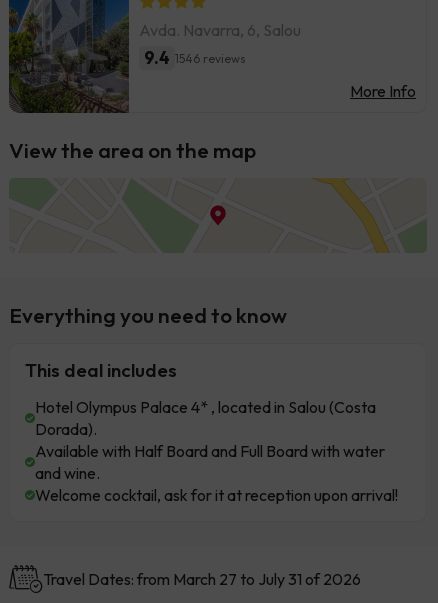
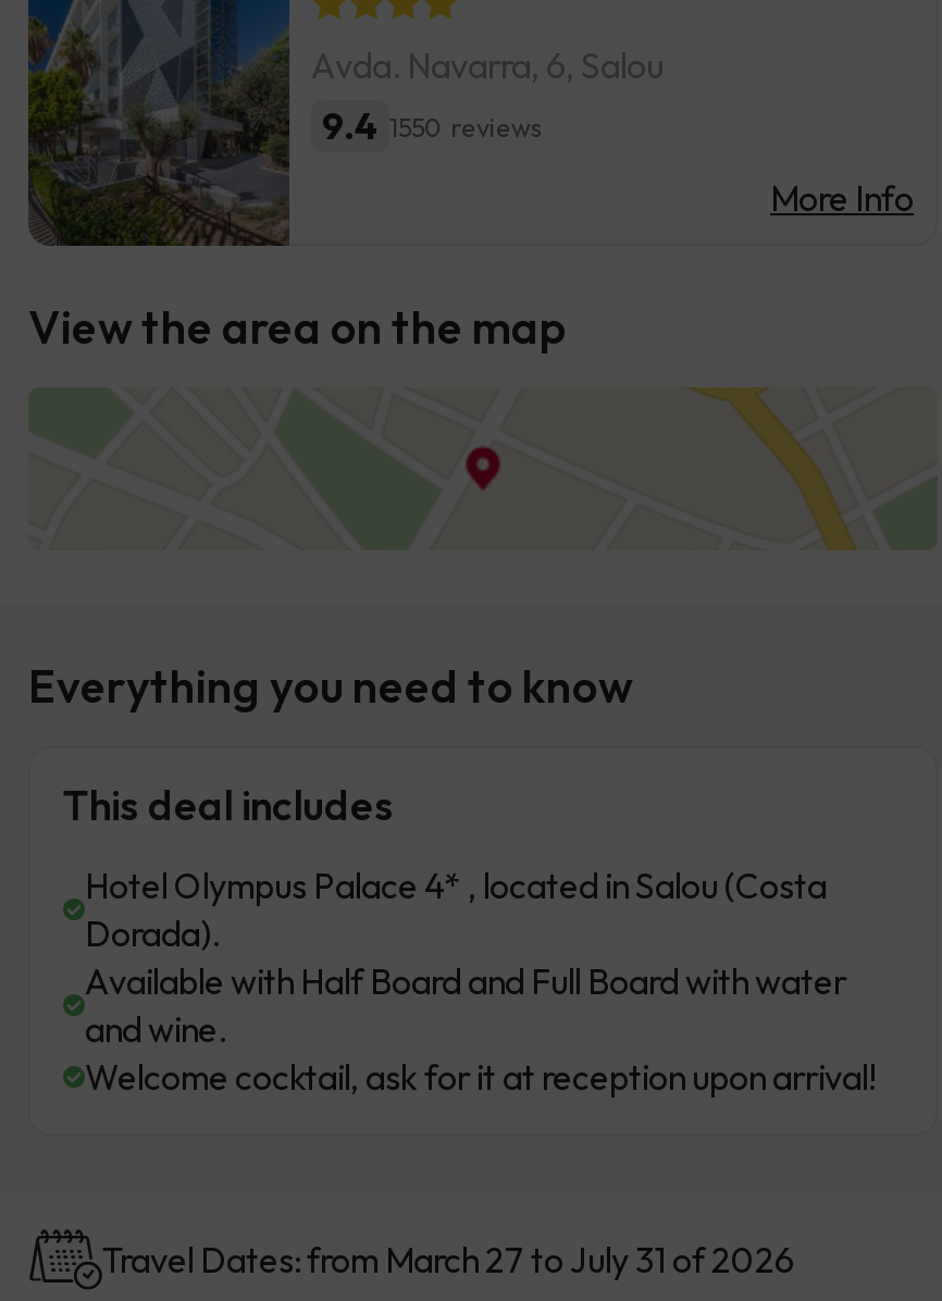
- 9.4 1546 reviews
+ 9.4 1550 reviews
